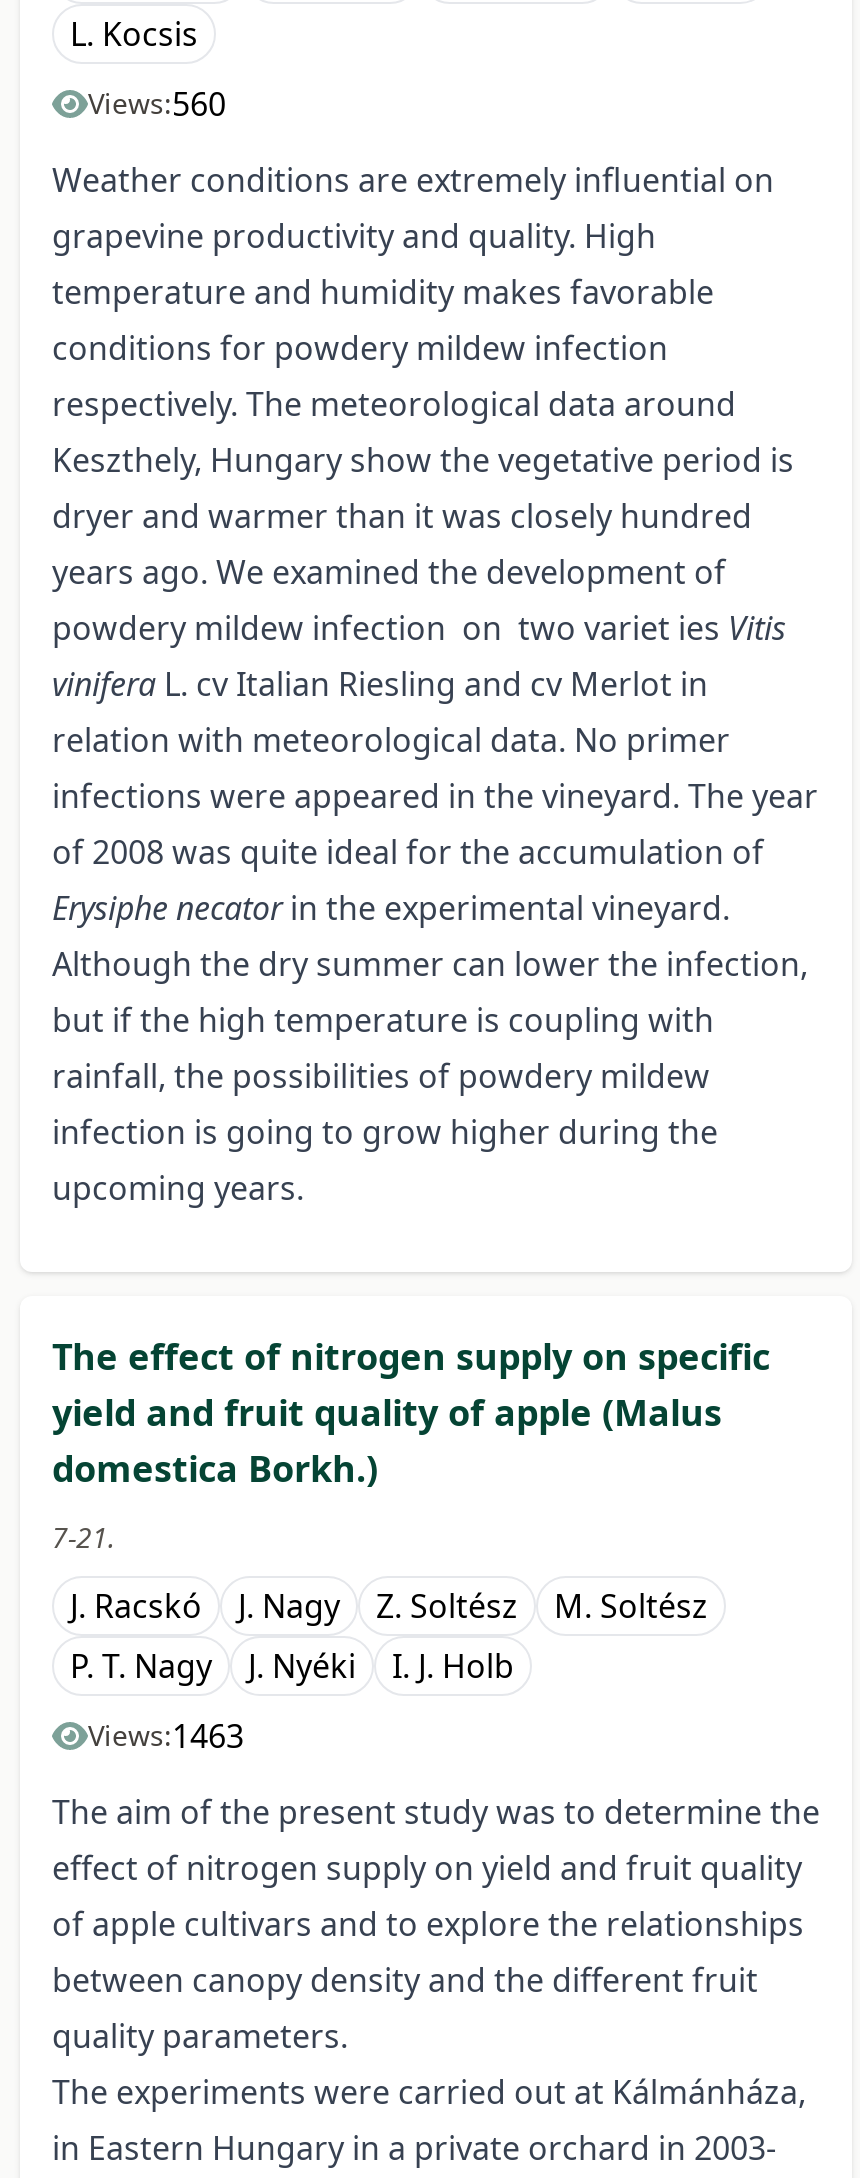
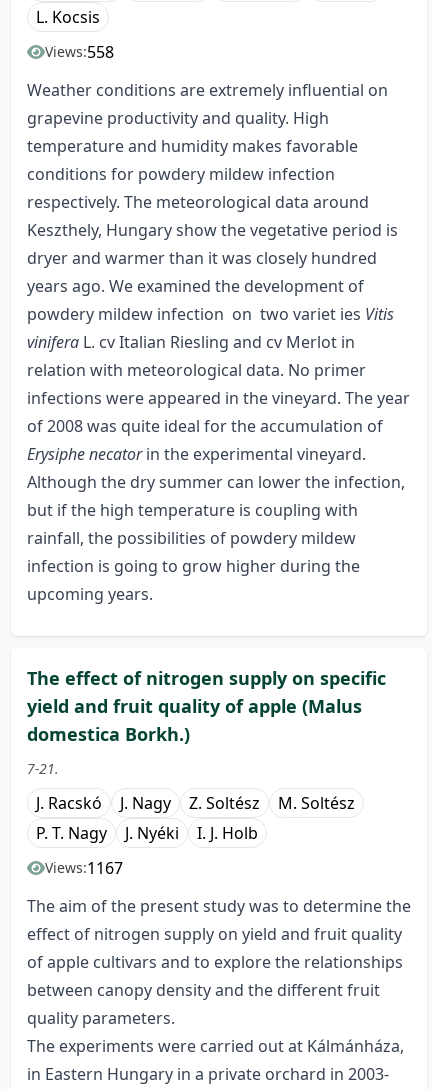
- Views:560
+ Views:558

- Views:1463
+ Views:1167
